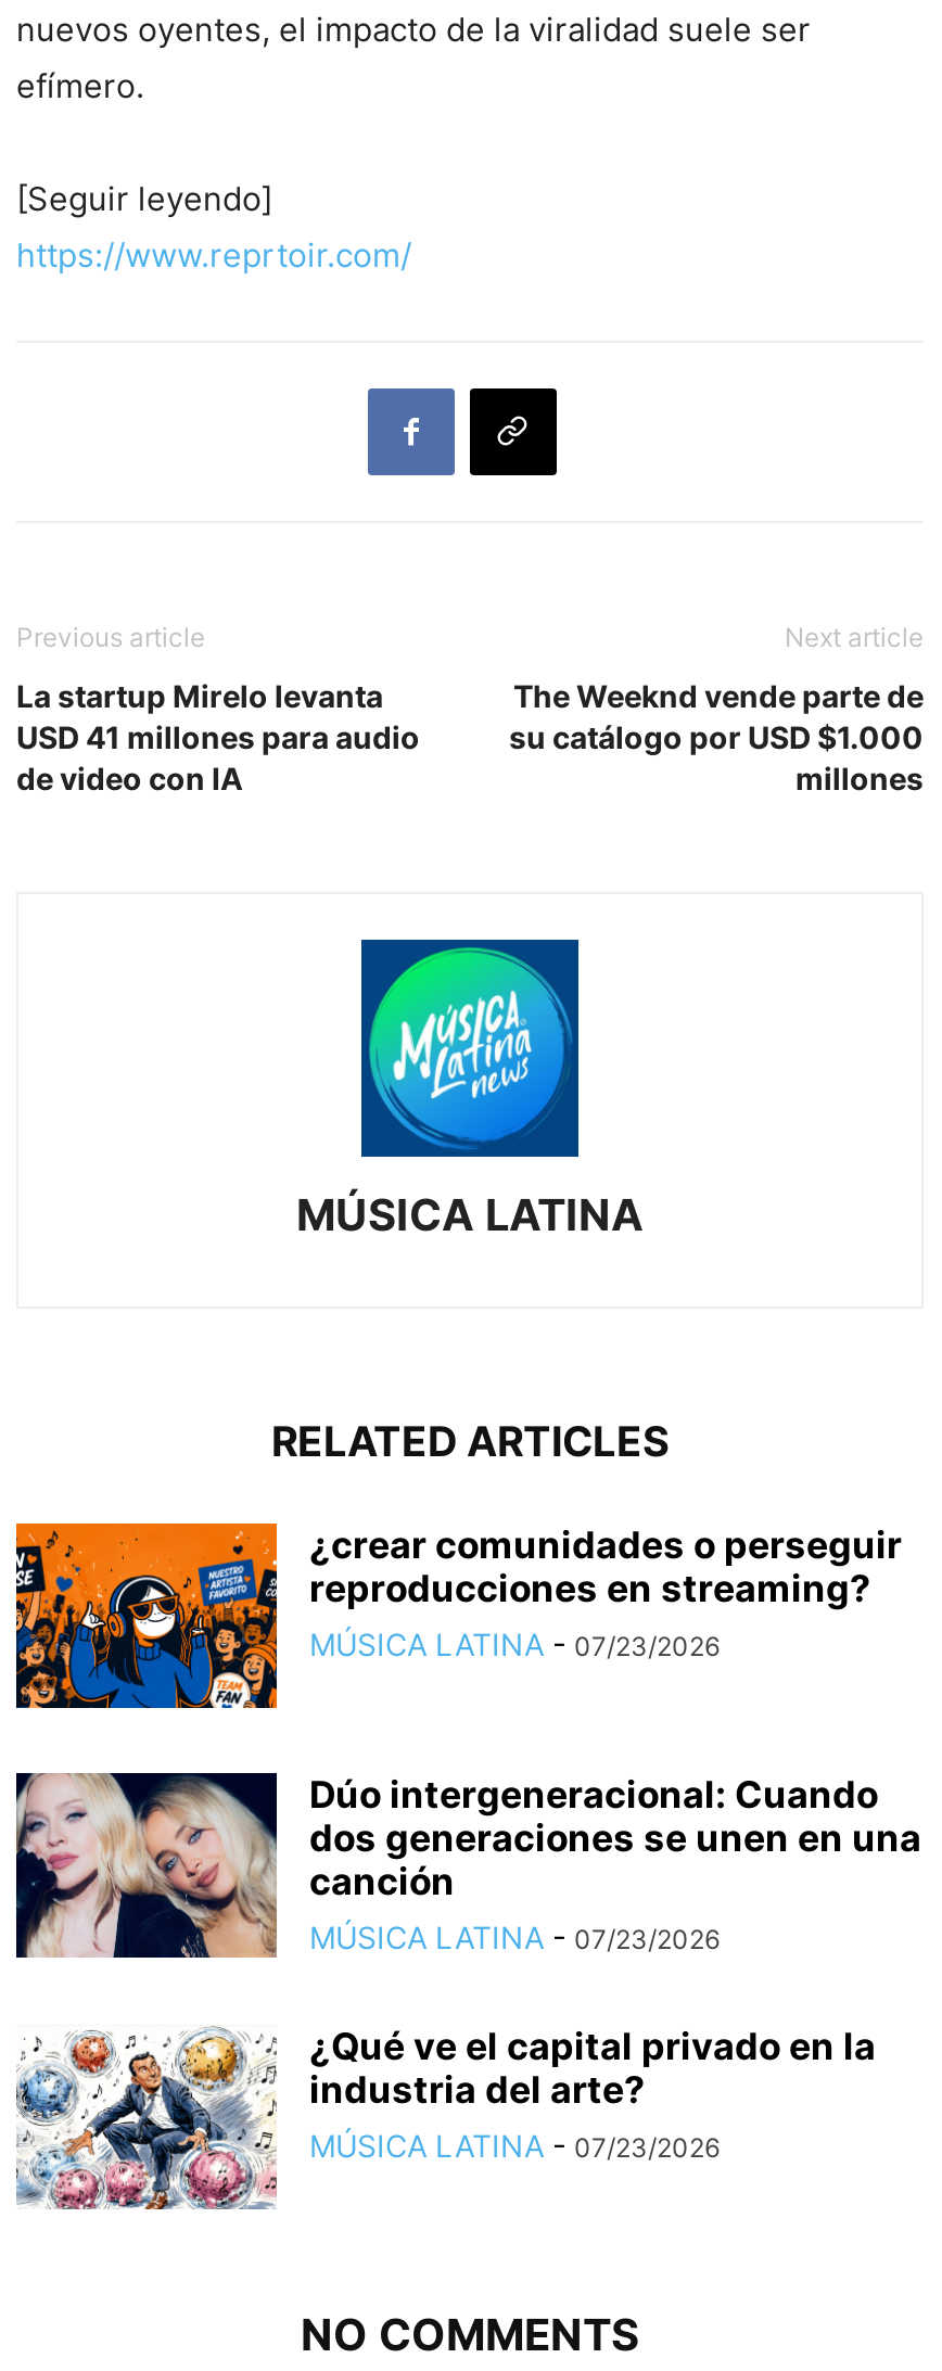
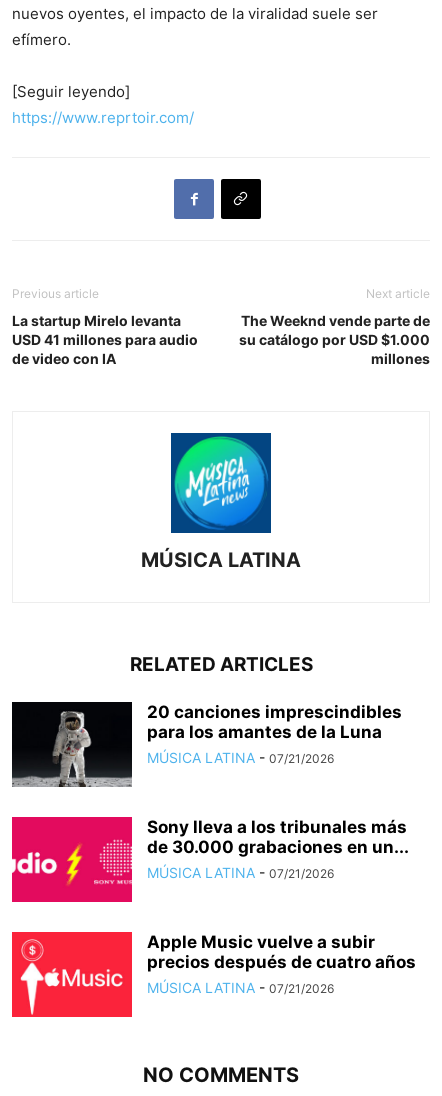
- [image]
- ¿crear comunidades o perseguir
- reproducciones en streaming?
- MÚSICA LATINA - 07/23/2026
+ [image]
+ 20 canciones imprescindibles
+ para los amantes de la Luna
+ MÚSICA LATINA - 07/21/2026

- [image]
- Dúo intergeneracional: Cuando
- dos generaciones se unen en una
- canción
- MÚSICA LATINA - 07/23/2026
+ [image]
+ Sony lleva a los tribunales más
+ de 30.000 grabaciones en un...
+ MÚSICA LATINA - 07/21/2026

- [image]
- ¿Qué ve el capital privado en la
- industria del arte?
- MÚSICA LATINA - 07/23/2026
+ [image]
+ Apple Music vuelve a subir
+ precios después de cuatro años
+ MÚSICA LATINA - 07/21/2026
